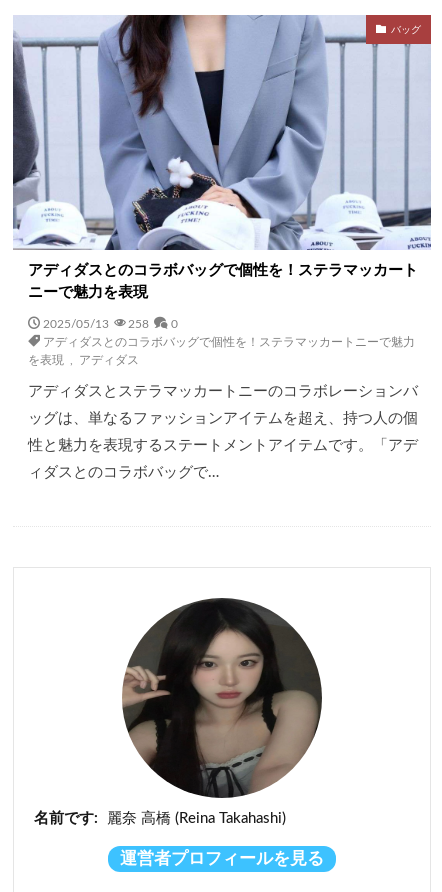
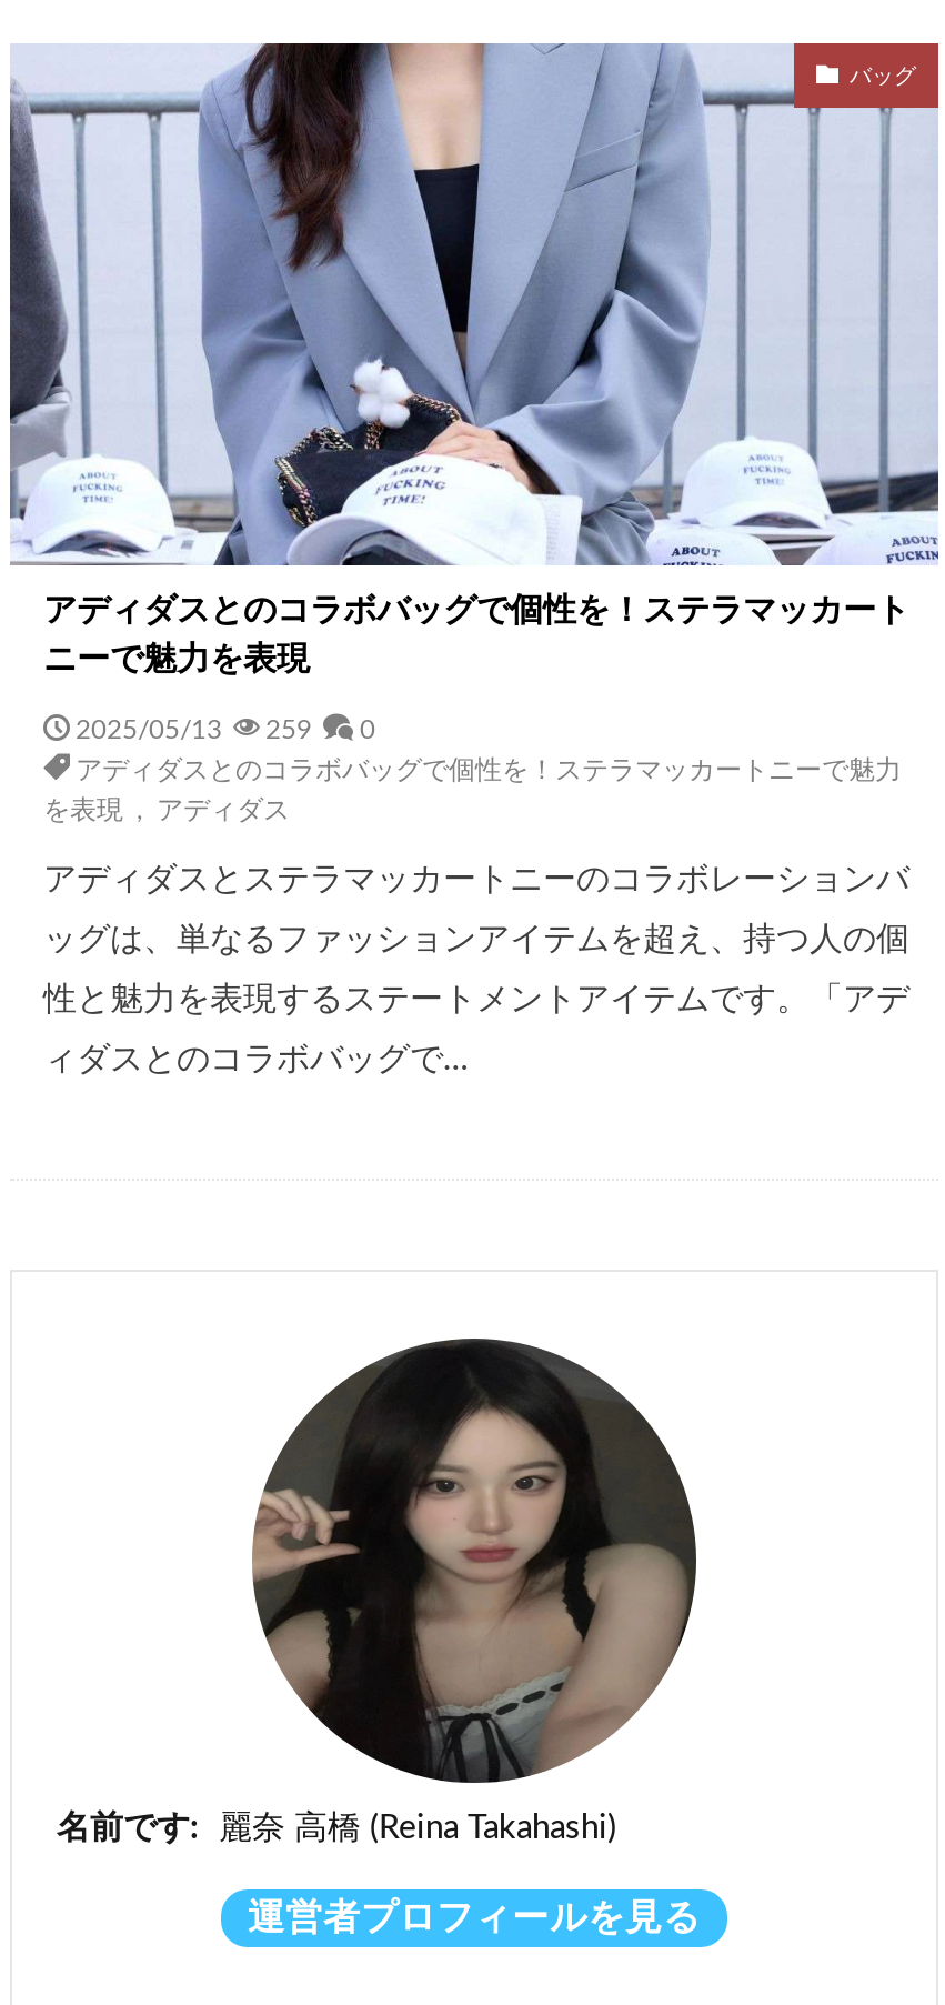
- 2025/05/13 258 0
+ 2025/05/13 259 0
